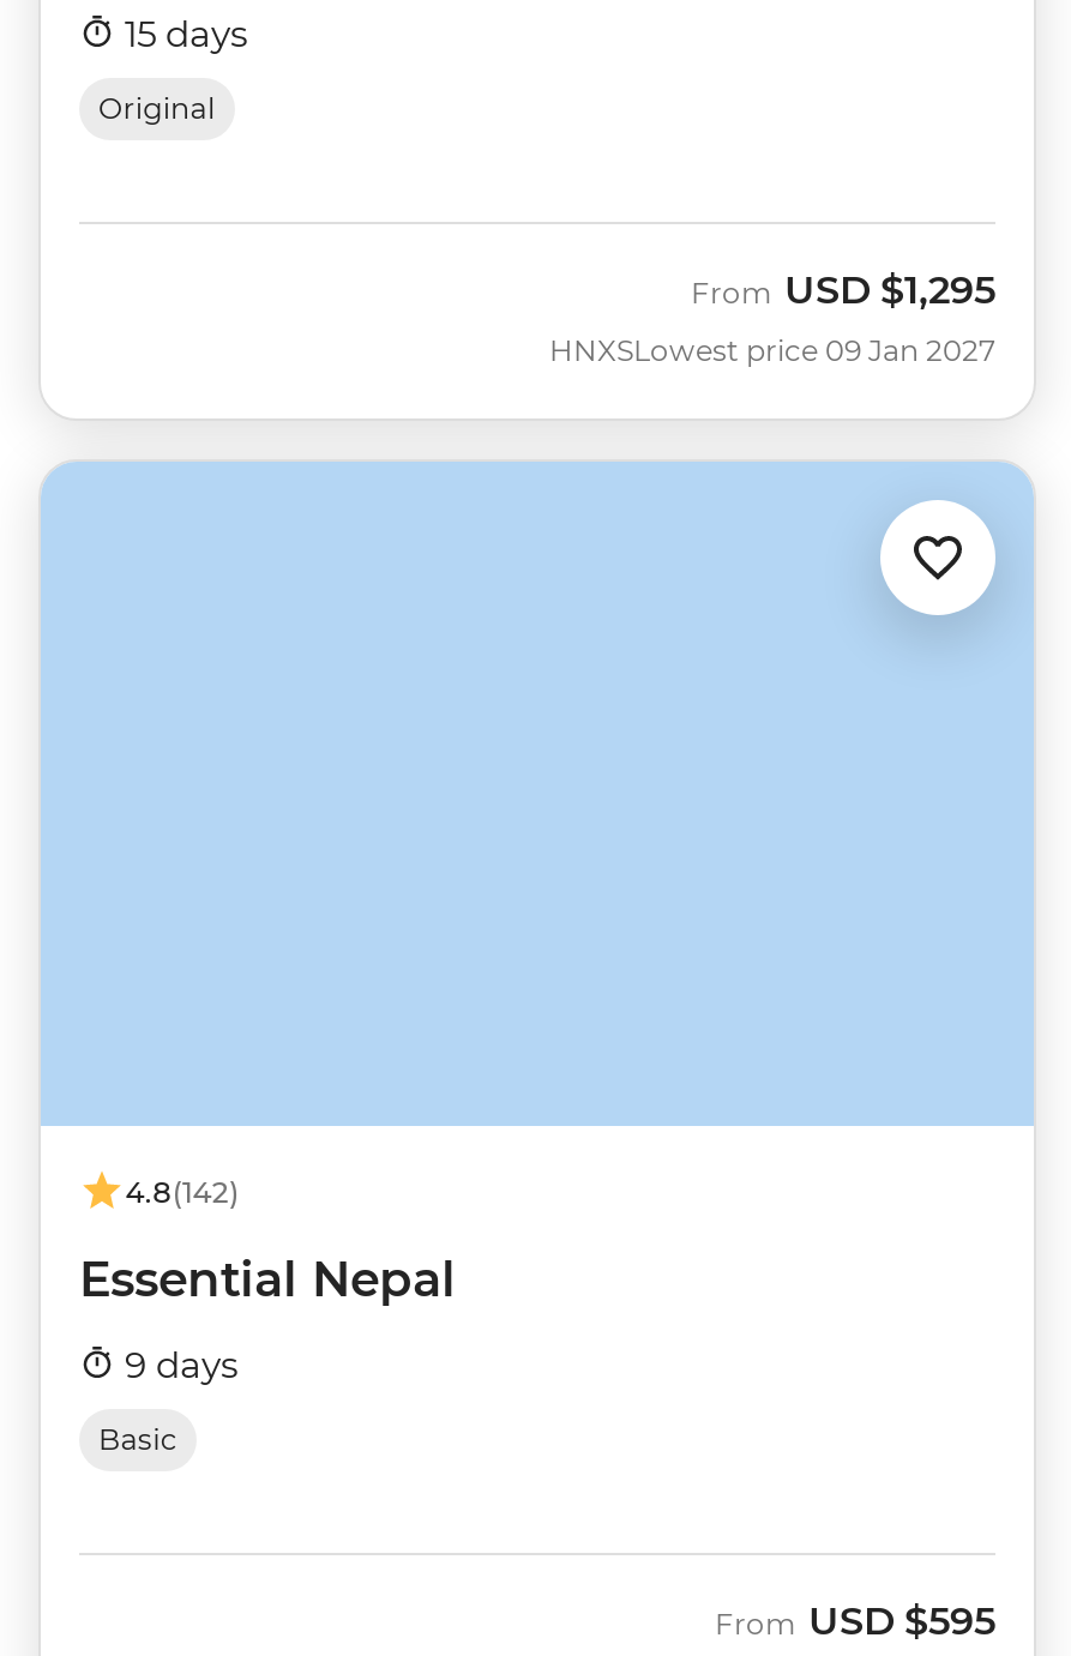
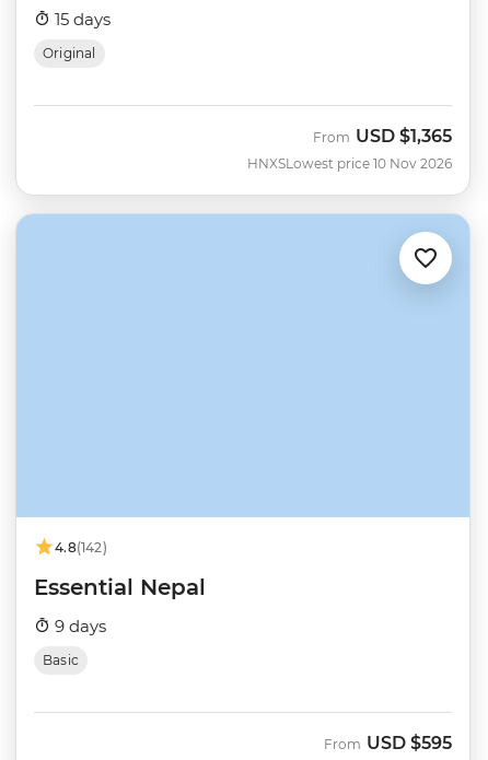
- From USD $1,295
+ From USD $1,365

- Lowest price 09 Jan 2027
+ Lowest price 10 Nov 2026
